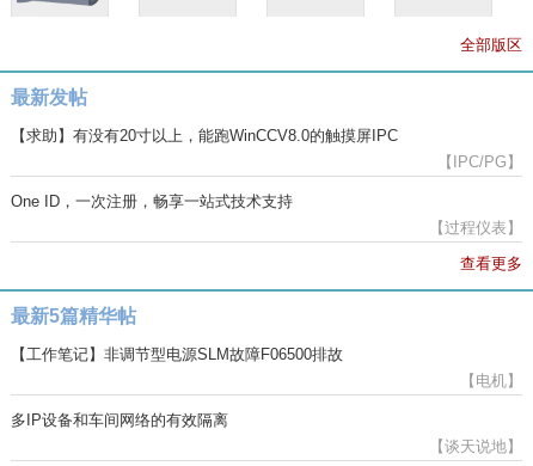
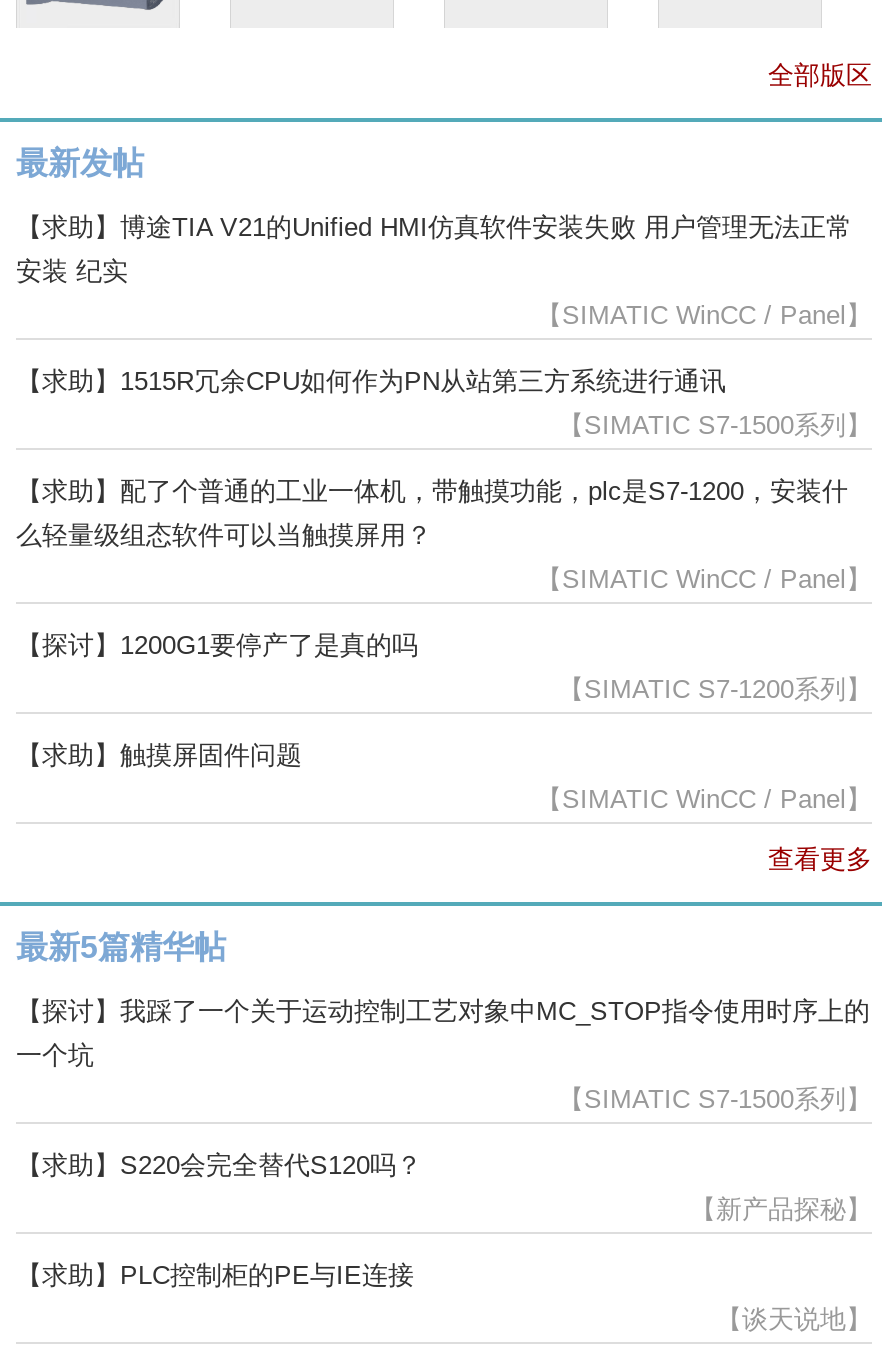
- 【求助】有没有20寸以上，能跑WinCCV8.0的触摸屏IPC
- 【IPC/PG】
- One ID，一次注册，畅享一站式技术支持
- 【过程仪表】
+ 【求助】博途TIA V21的Unified HMI仿真软件安装失败 用户管理无法正常
+ 安装 纪实
+ 【SIMATIC WinCC / Panel】
+ 【求助】1515R冗余CPU如何作为PN从站第三方系统进行通讯
+ 【SIMATIC S7-1500系列】
+ 【求助】配了个普通的工业一体机，带触摸功能，plc是S7-1200，安装什
+ 么轻量级组态软件可以当触摸屏用？
+ 【SIMATIC WinCC / Panel】
+ 【探讨】1200G1要停产了是真的吗
+ 【SIMATIC S7-1200系列】
+ 【求助】触摸屏固件问题
+ 【SIMATIC WinCC / Panel】

- 【工作笔记】非调节型电源SLM故障F06500排故
- 【电机】
- 多IP设备和车间网络的有效隔离
+ 【探讨】我踩了一个关于运动控制工艺对象中MC_STOP指令使用时序上的
+ 一个坑
+ 【SIMATIC S7-1500系列】
+ 【求助】S220会完全替代S120吗？
+ 【新产品探秘】
+ 【求助】PLC控制柜的PE与IE连接
